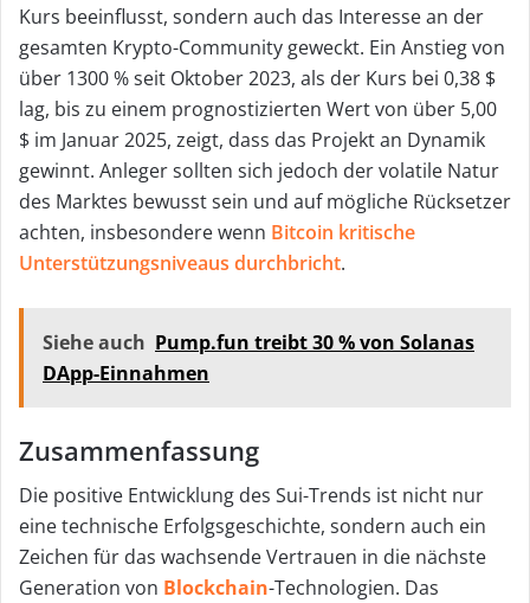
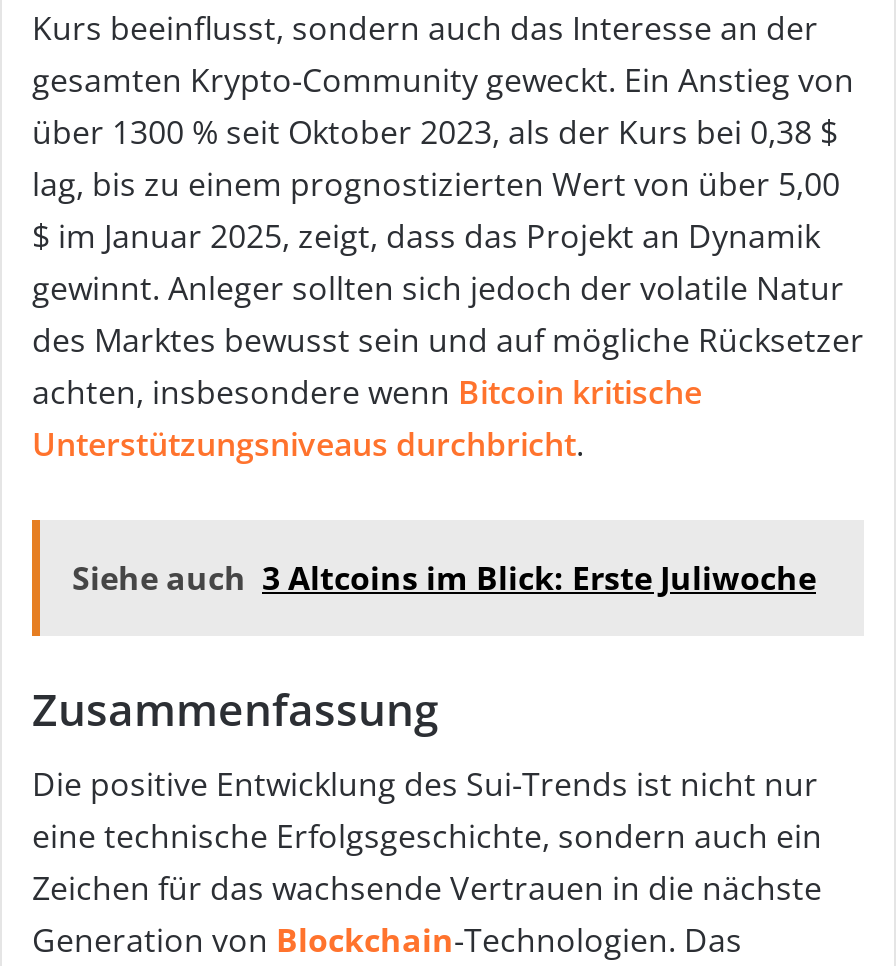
- Siehe auch Pump.fun treibt 30 % von Solanas
- DApp-Einnahmen
+ Siehe auch 3 Altcoins im Blick: Erste Juliwoche
